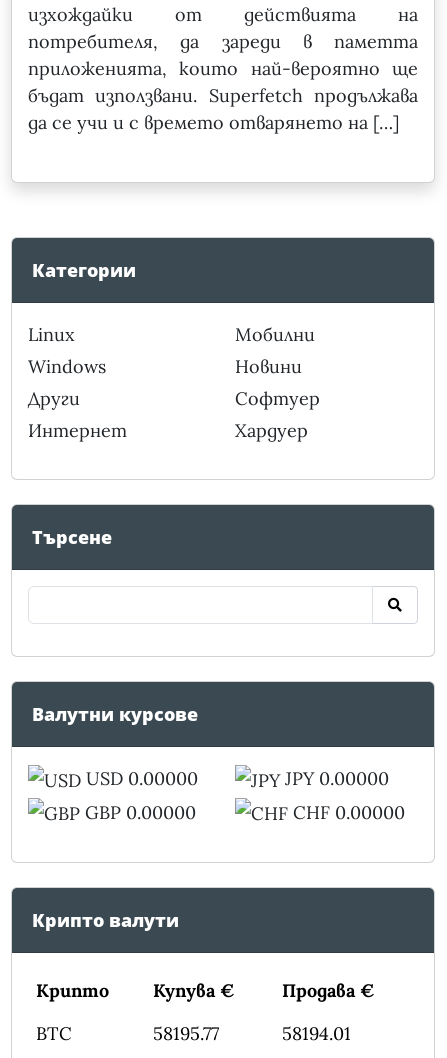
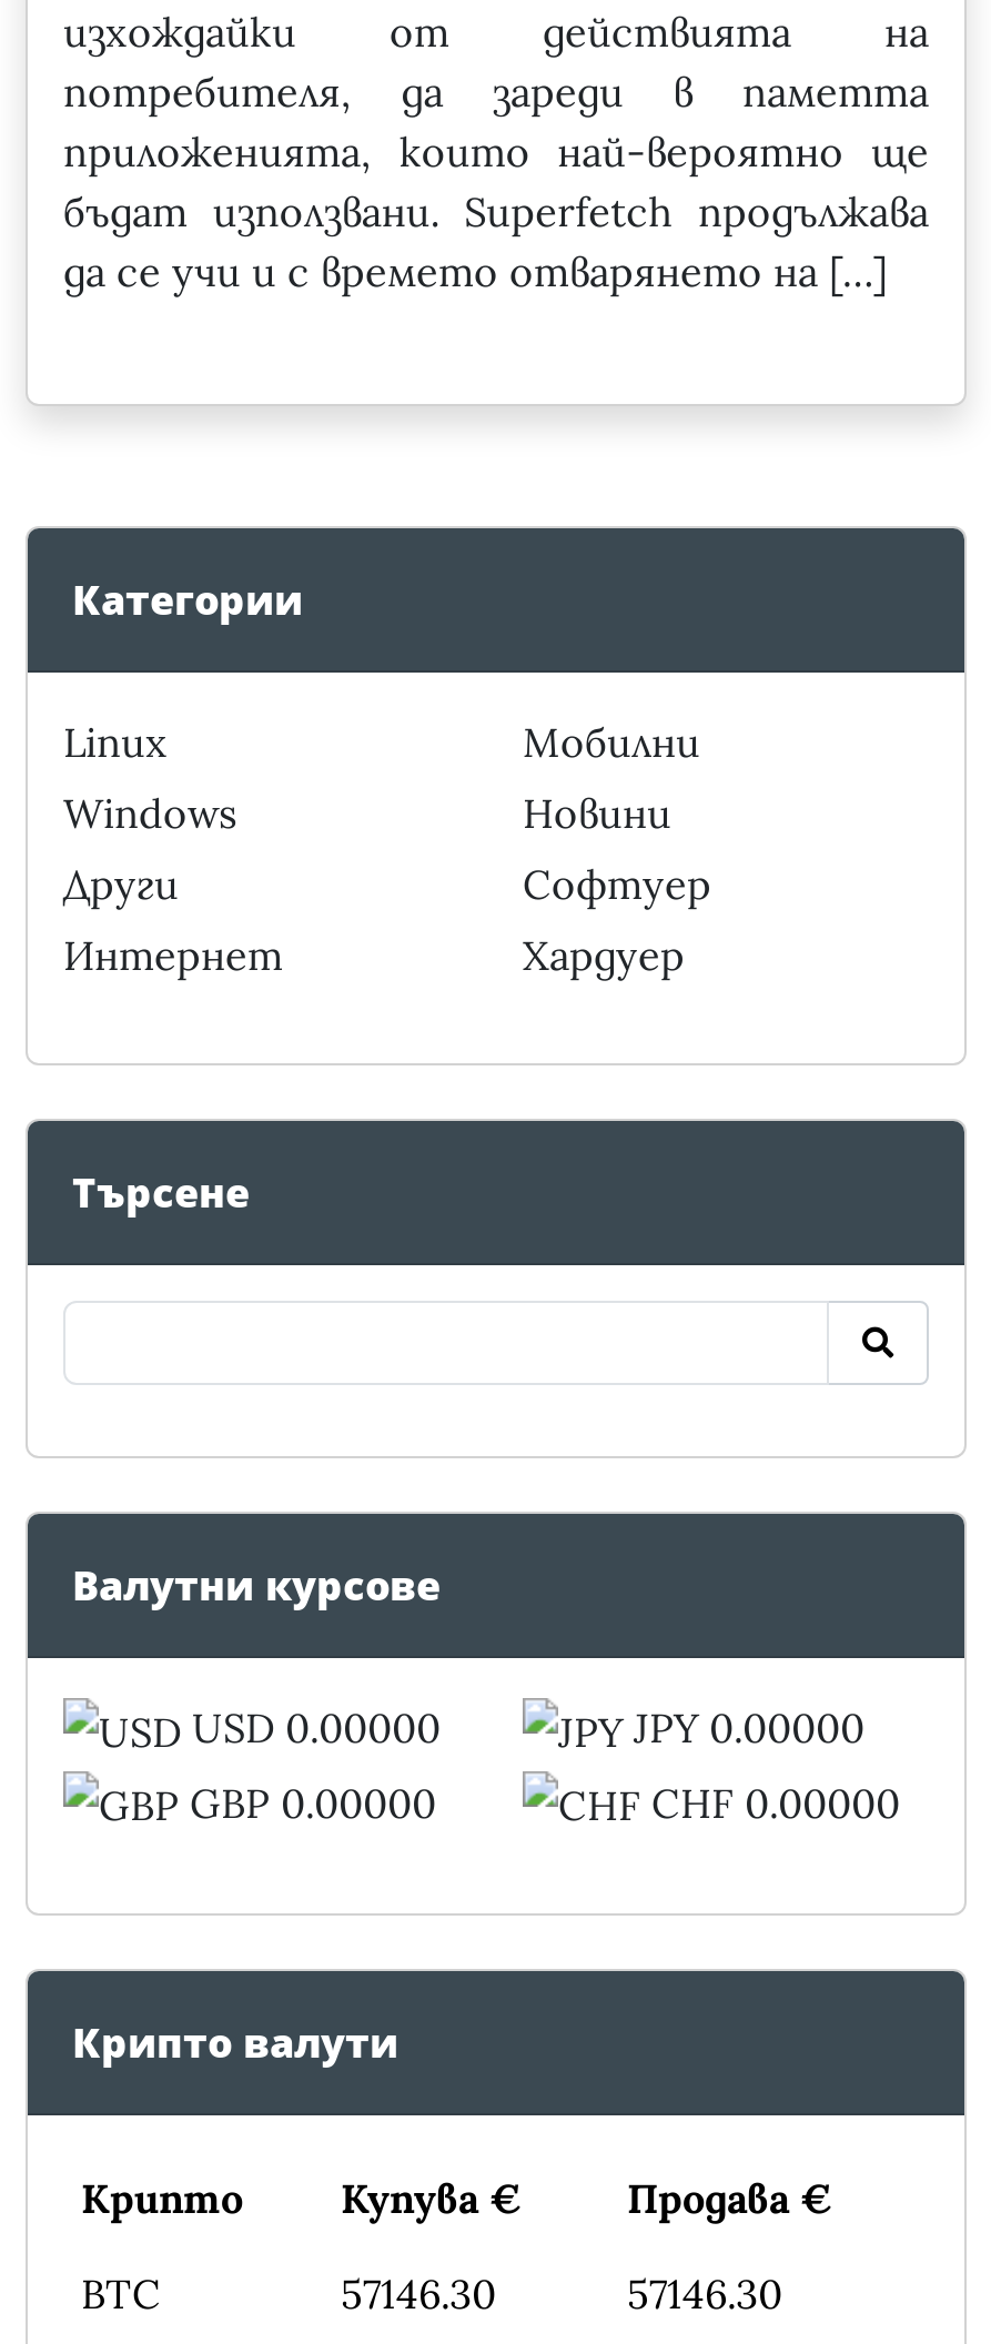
- 58195.77
+ 57146.30

- 58194.01
+ 57146.30
